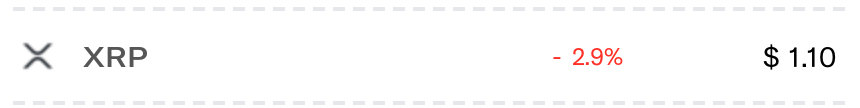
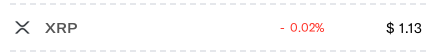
- 2.9%
+ 0.02%

- $ 1.10
+ $ 1.13
